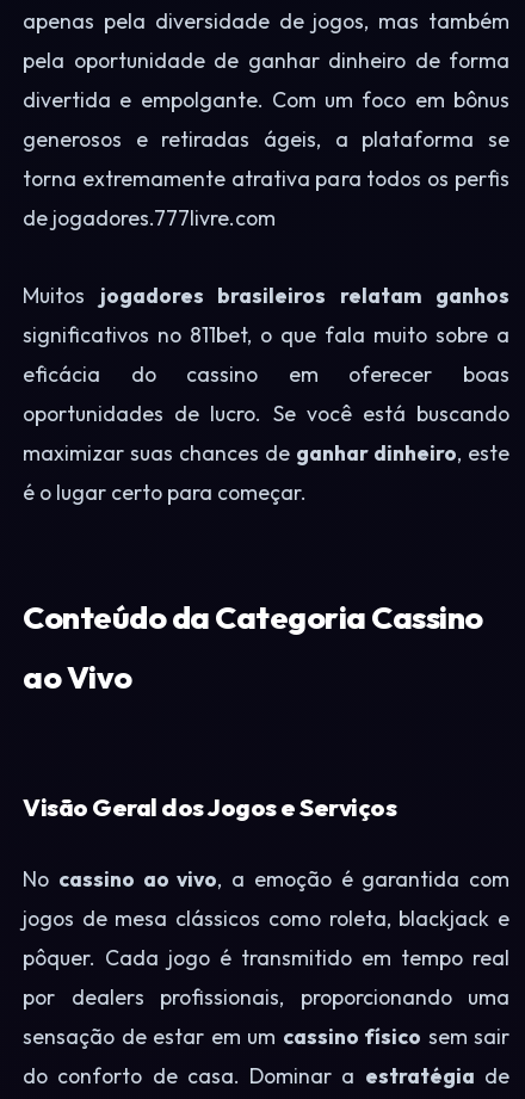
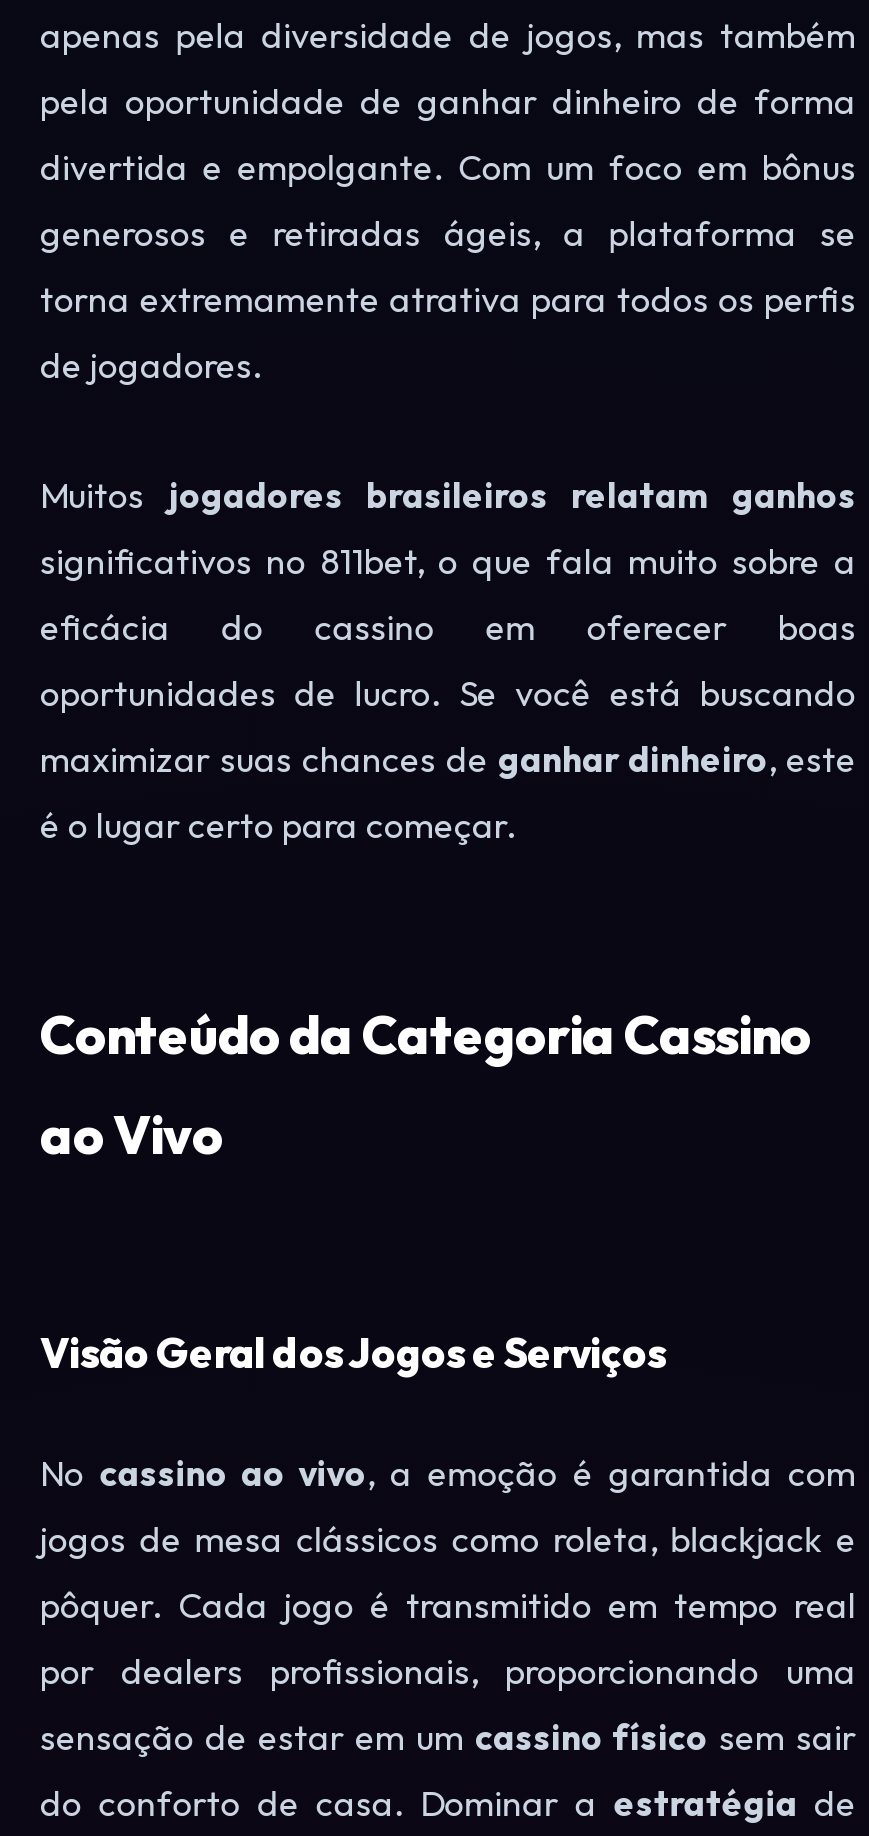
- de jogadores.777livre.com
+ de jogadores.
